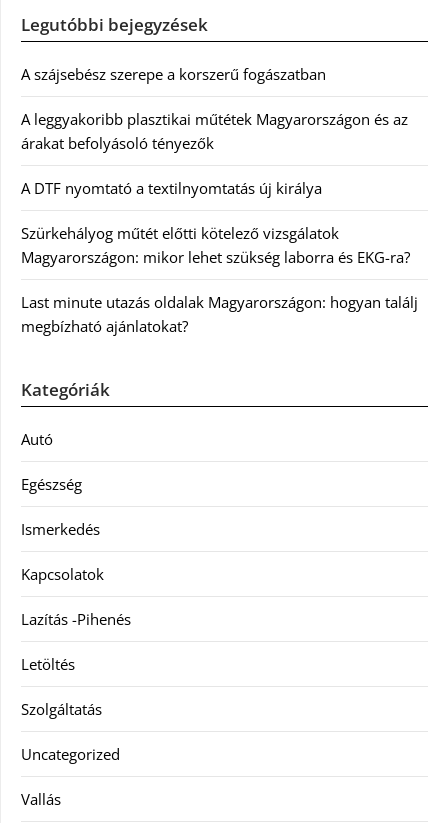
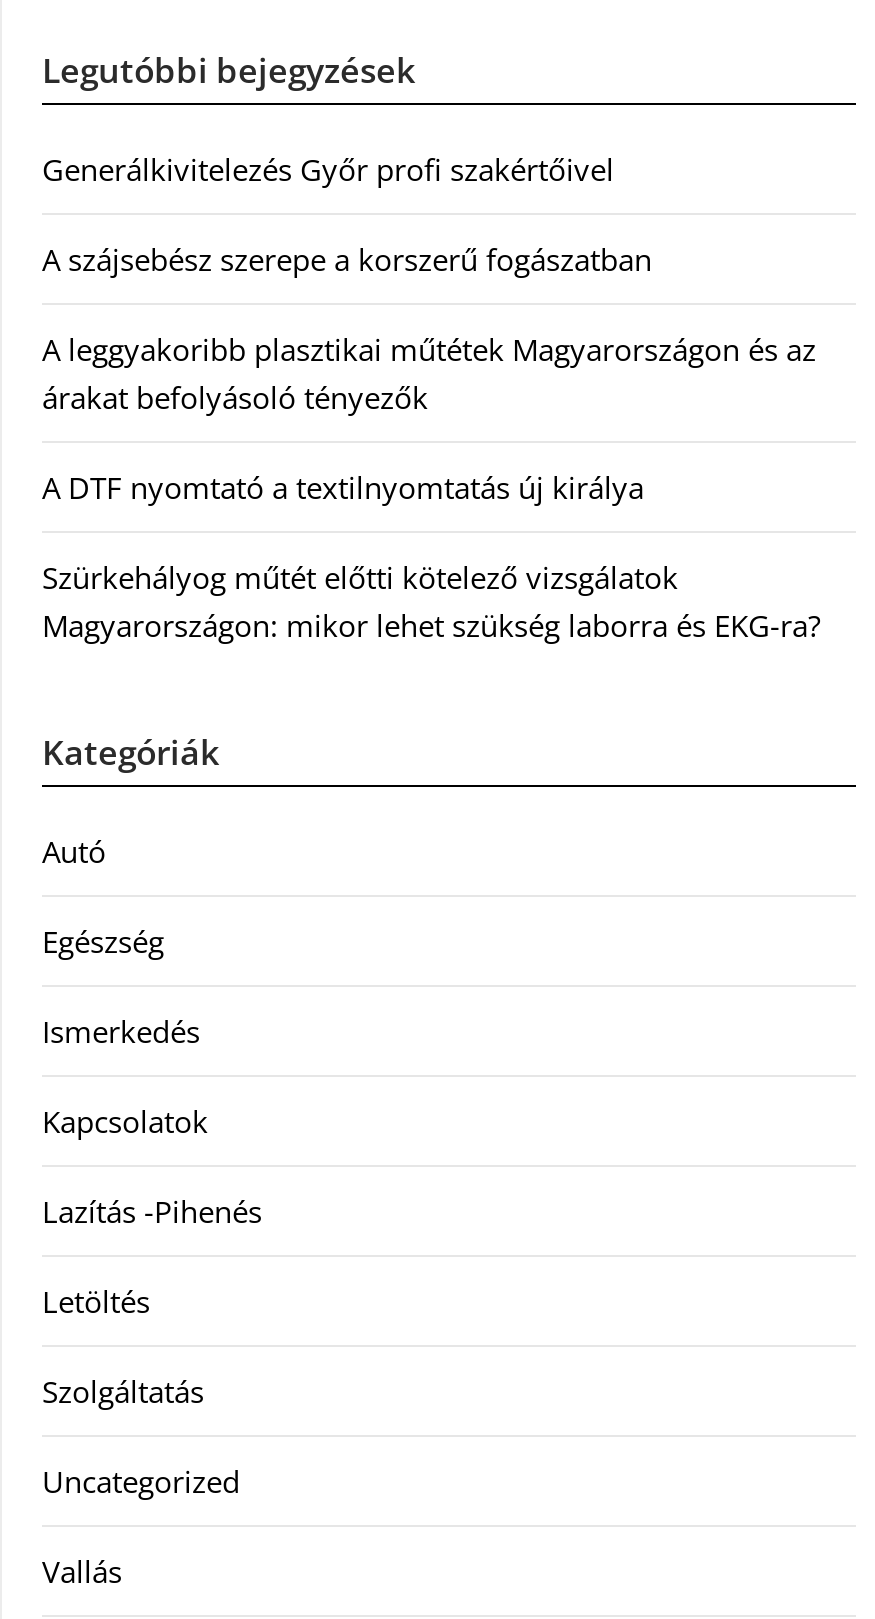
+ Generálkivitelezés Győr profi szakértőivel

moved down: A szájsebész szerepe a korszerű fogászatban | A leggyakoribb plasztikai műtétek Magyarországon és az | árakat befolyásoló tényezők | A DTF nyomtató a textilnyomtatás új királya | Szürkehályog műtét előtti kötelező vizsgálatok | Magyarországon: mikor lehet szükség laborra és EKG-ra?

- Last minute utazás oldalak Magyarországon: hogyan találj
- megbízható ajánlatokat?
